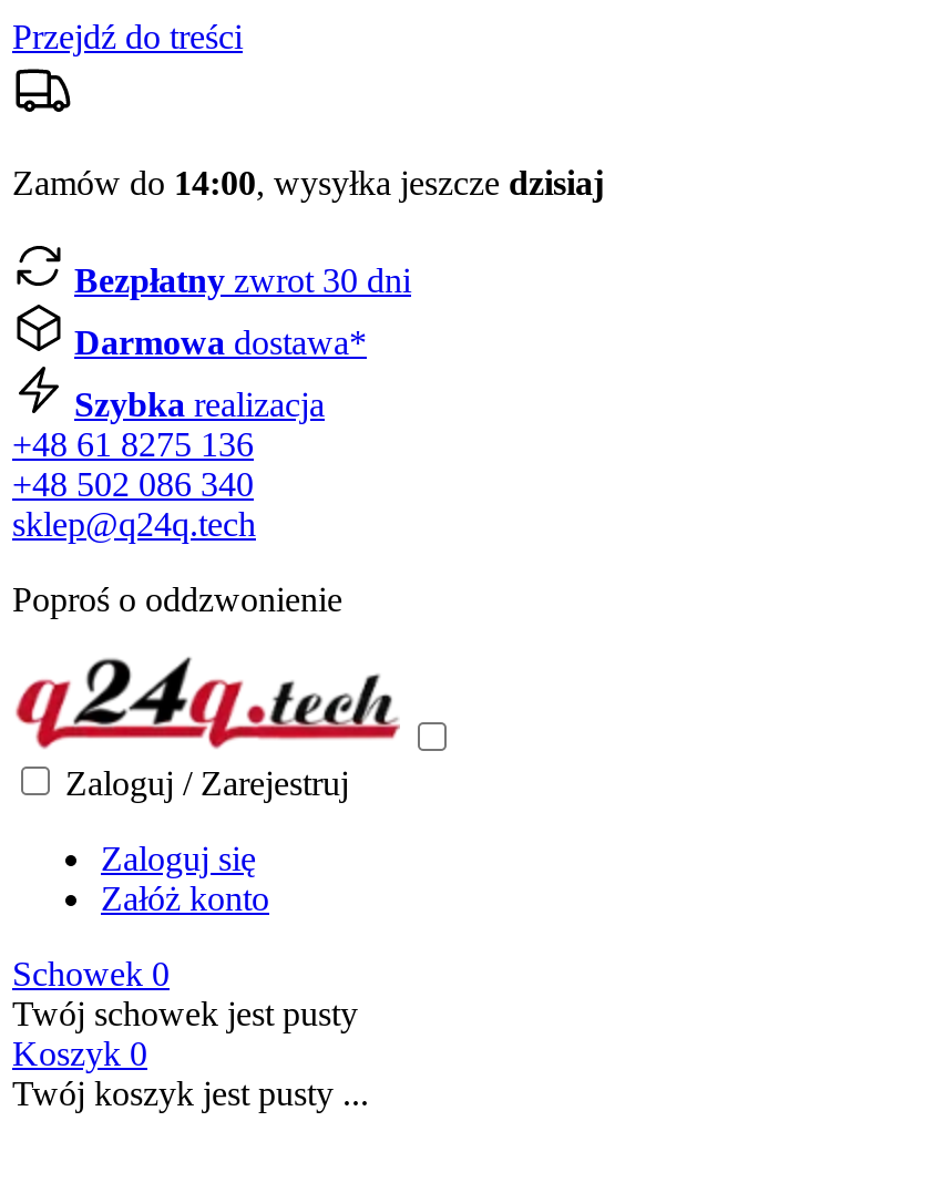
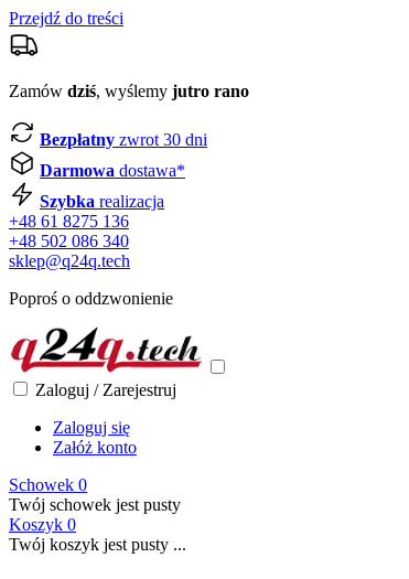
- Zamów do 14:00, wysyłka jeszcze dzisiaj
+ Zamów dziś, wyślemy jutro rano
